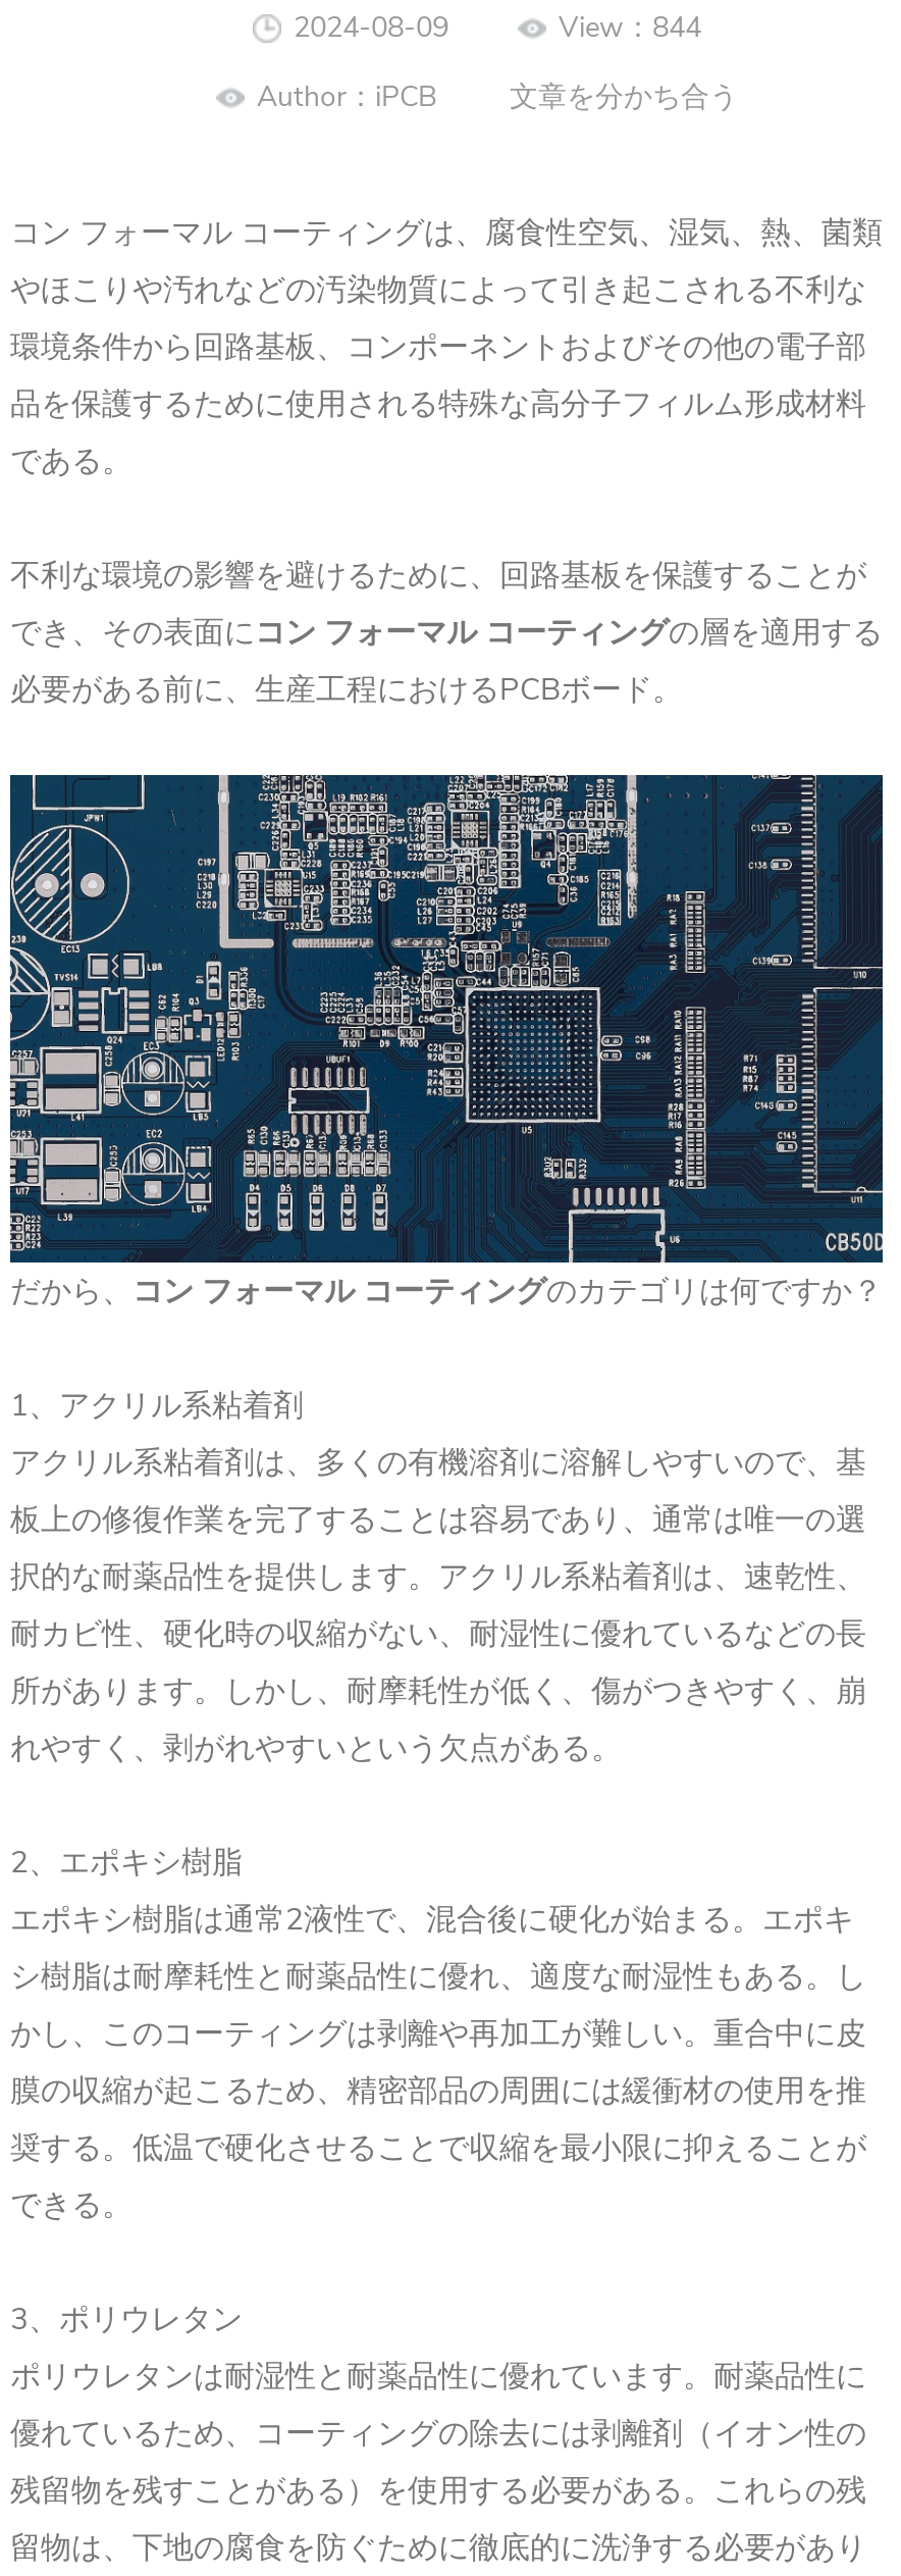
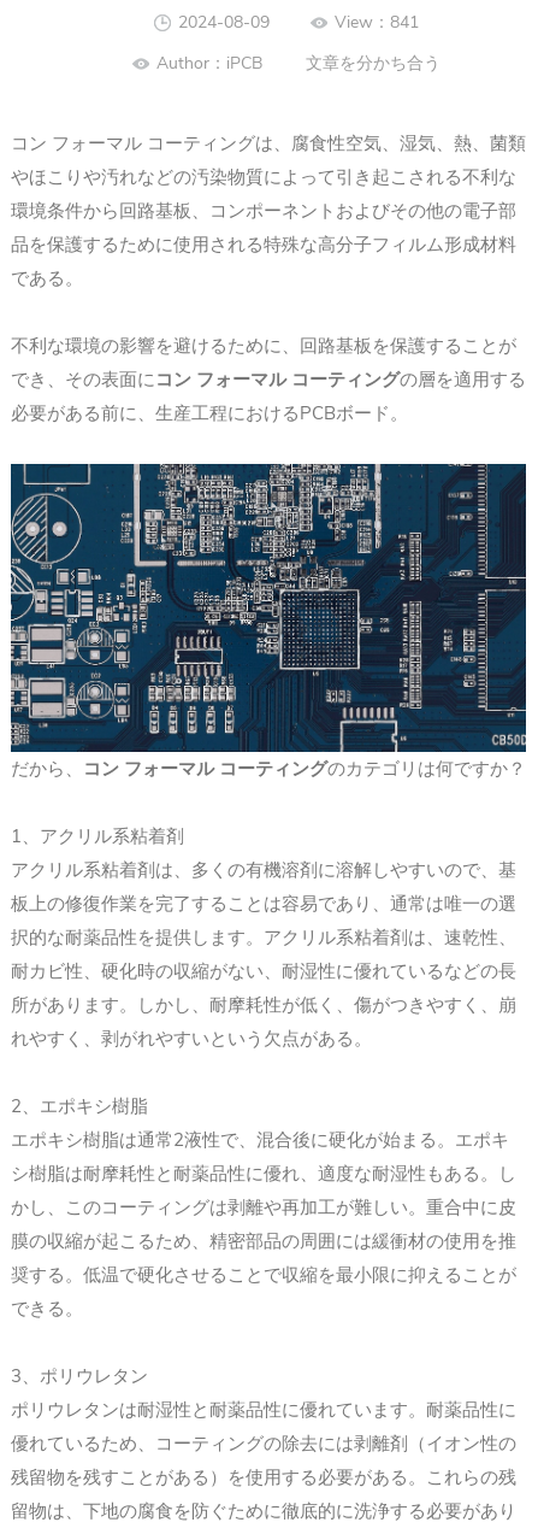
- View：844
+ View：841
